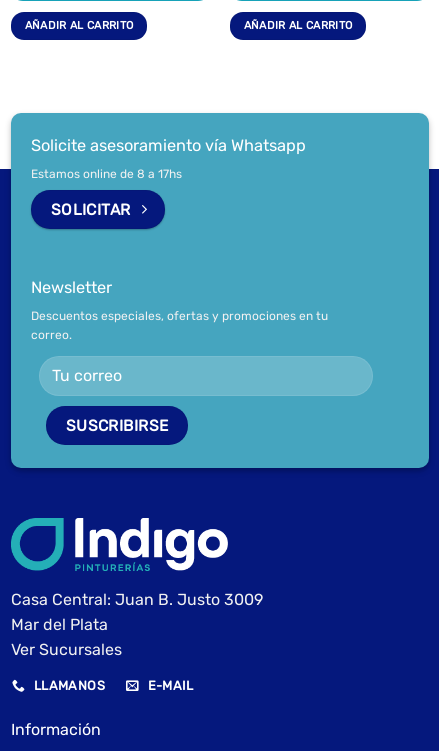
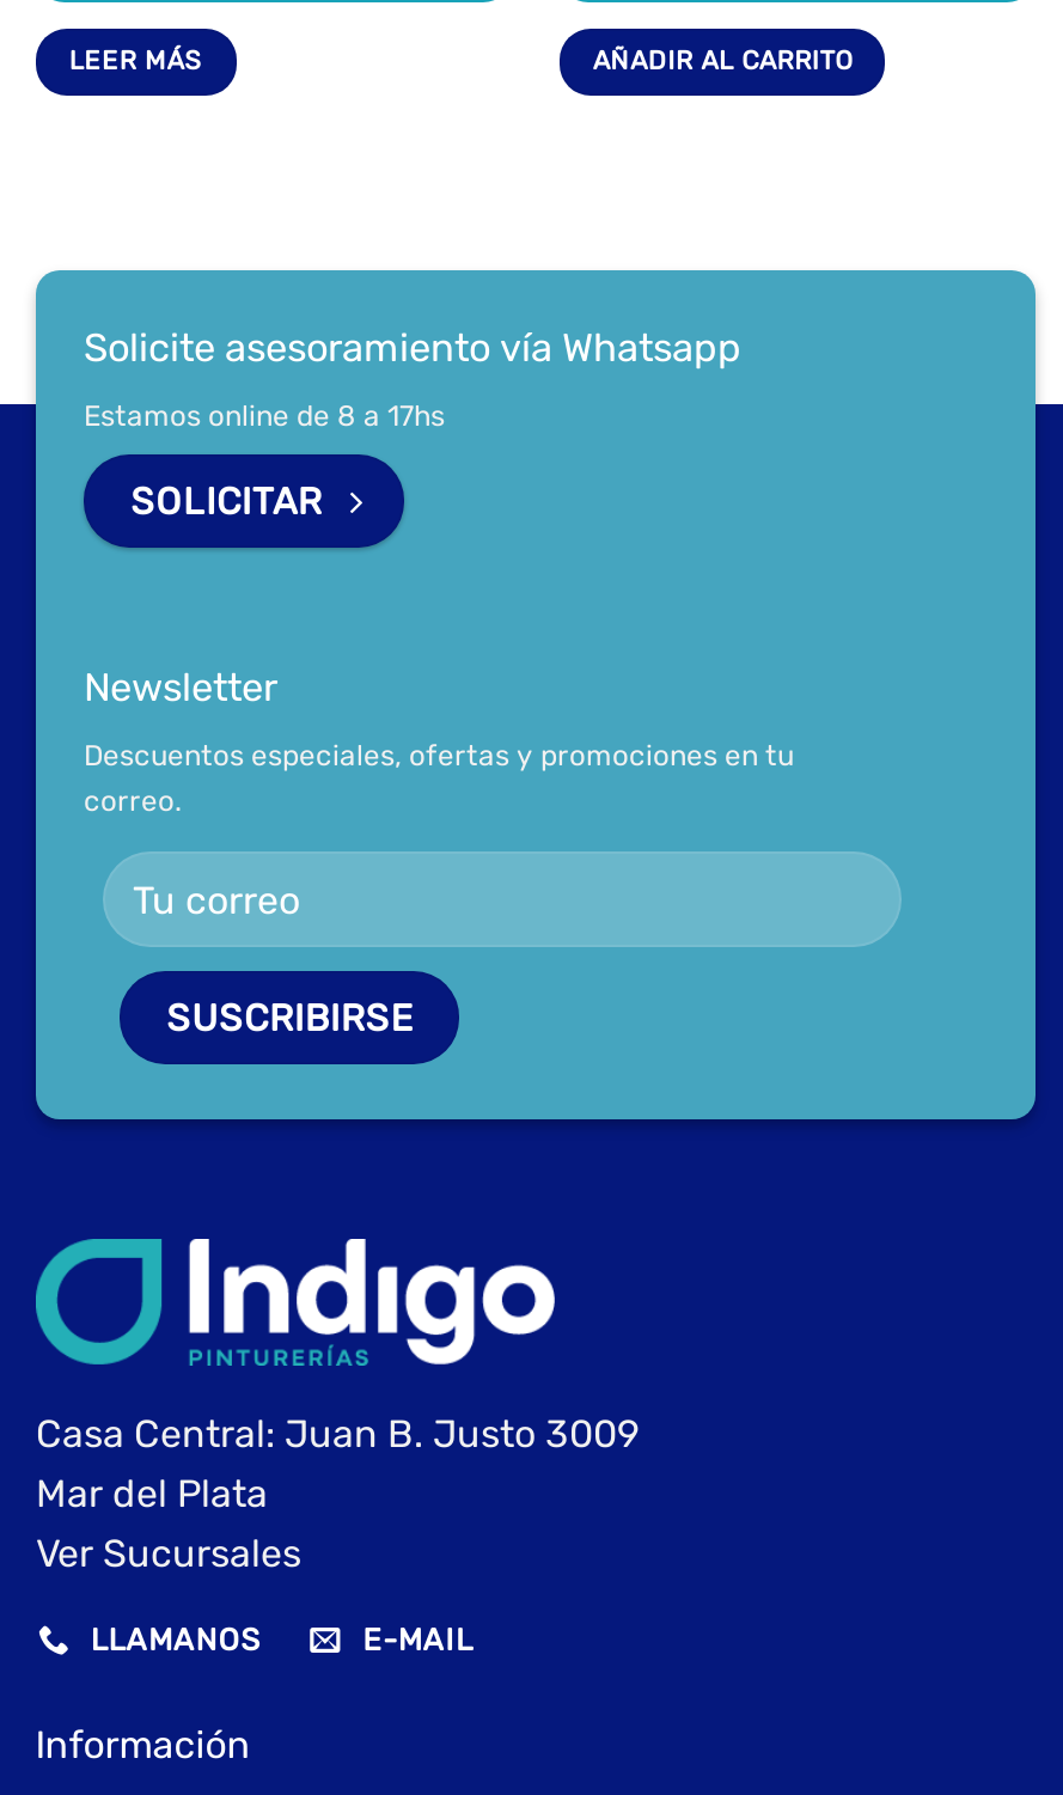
- AÑADIR AL CARRITO
+ LEER MÁS
